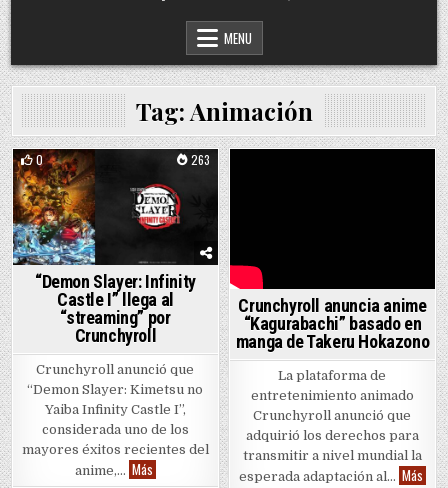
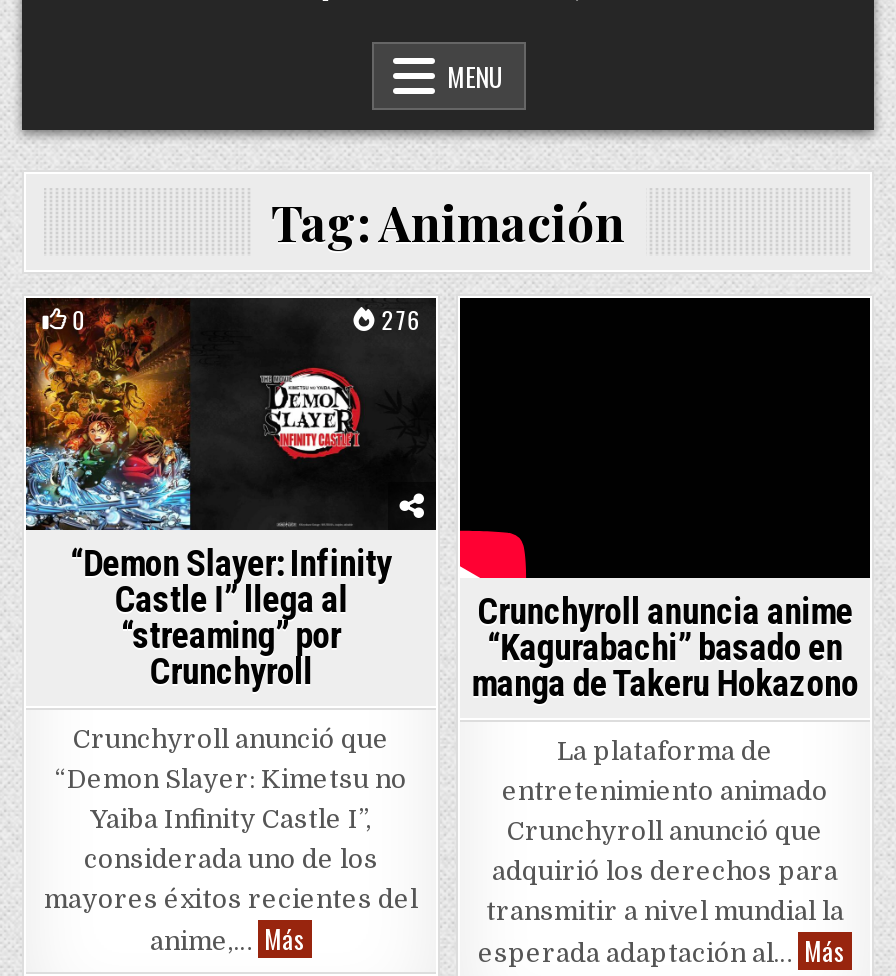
- 263
+ 276
